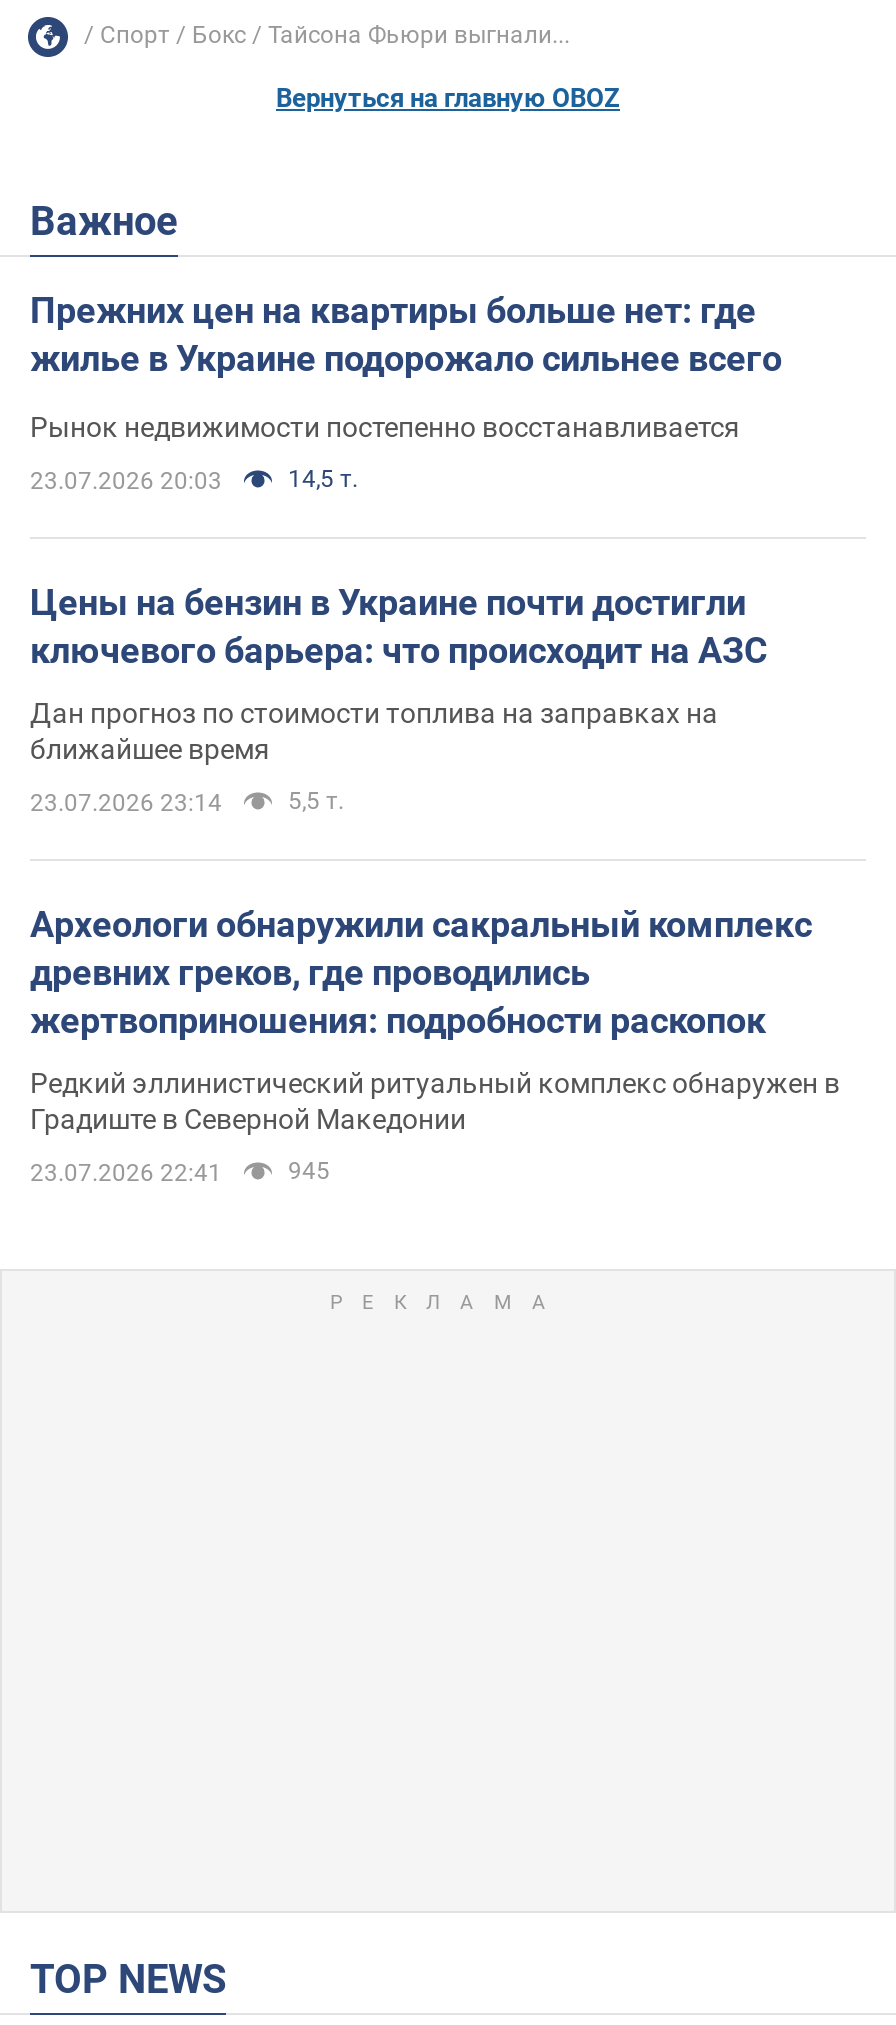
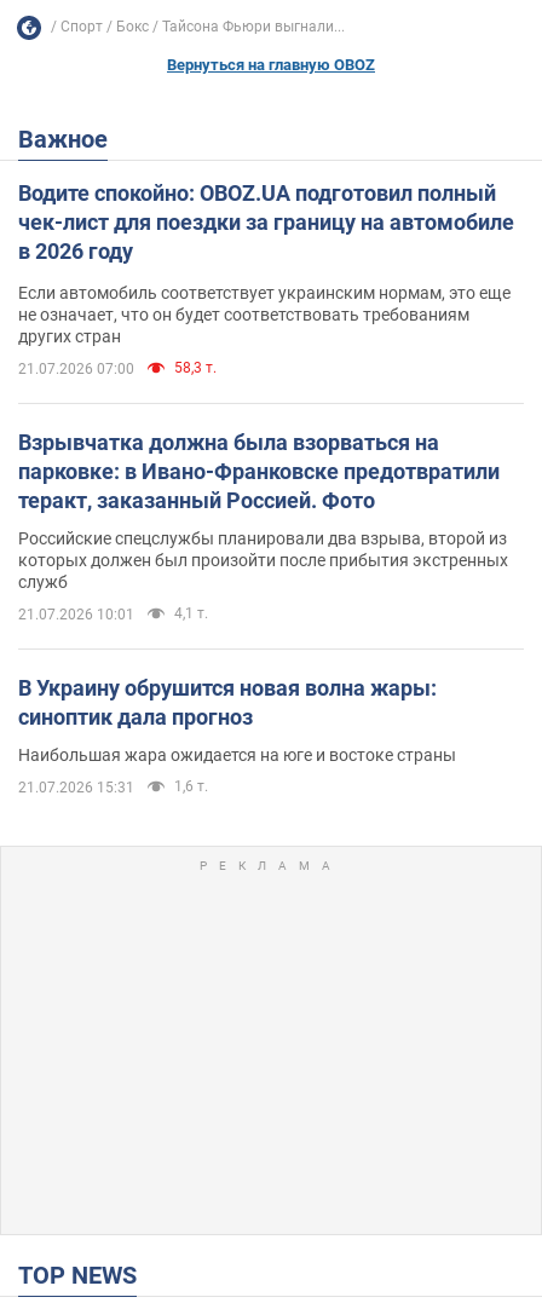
- Прежних цен на квартиры больше нет: где
- жилье в Украине подорожало сильнее всего
+ Водите спокойно: OBOZ.UA подготовил полный
+ чек-лист для поездки за границу на автомобиле
+ в 2026 году

- Рынок недвижимости постепенно восстанавливается
+ Если автомобиль соответствует украинским нормам, это еще
+ не означает, что он будет соответствовать требованиям
+ других стран

- 23.07.2026 20:03
- 14,5 т.
+ 21.07.2026 07:00
+ 58,3 т.

- Цены на бензин в Украине почти достигли
- ключевого барьера: что происходит на АЗС
+ Взрывчатка должна была взорваться на
+ парковке: в Ивано-Франковске предотвратили
+ теракт, заказанный Россией. Фото

- Дан прогноз по стоимости топлива на заправках на
- ближайшее время
+ Российские спецслужбы планировали два взрыва, второй из
+ которых должен был произойти после прибытия экстренных
+ служб

- 23.07.2026 23:14
- 5,5 т.
+ 21.07.2026 10:01
+ 4,1 т.

- Археологи обнаружили сакральный комплекс
- древних греков, где проводились
- жертвоприношения: подробности раскопок
+ В Украину обрушится новая волна жары:
+ синоптик дала прогноз

- Редкий эллинистический ритуальный комплекс обнаружен в
- Градиште в Северной Македонии
+ Наибольшая жара ожидается на юге и востоке страны

- 23.07.2026 22:41
- 945
+ 21.07.2026 15:31
+ 1,6 т.
